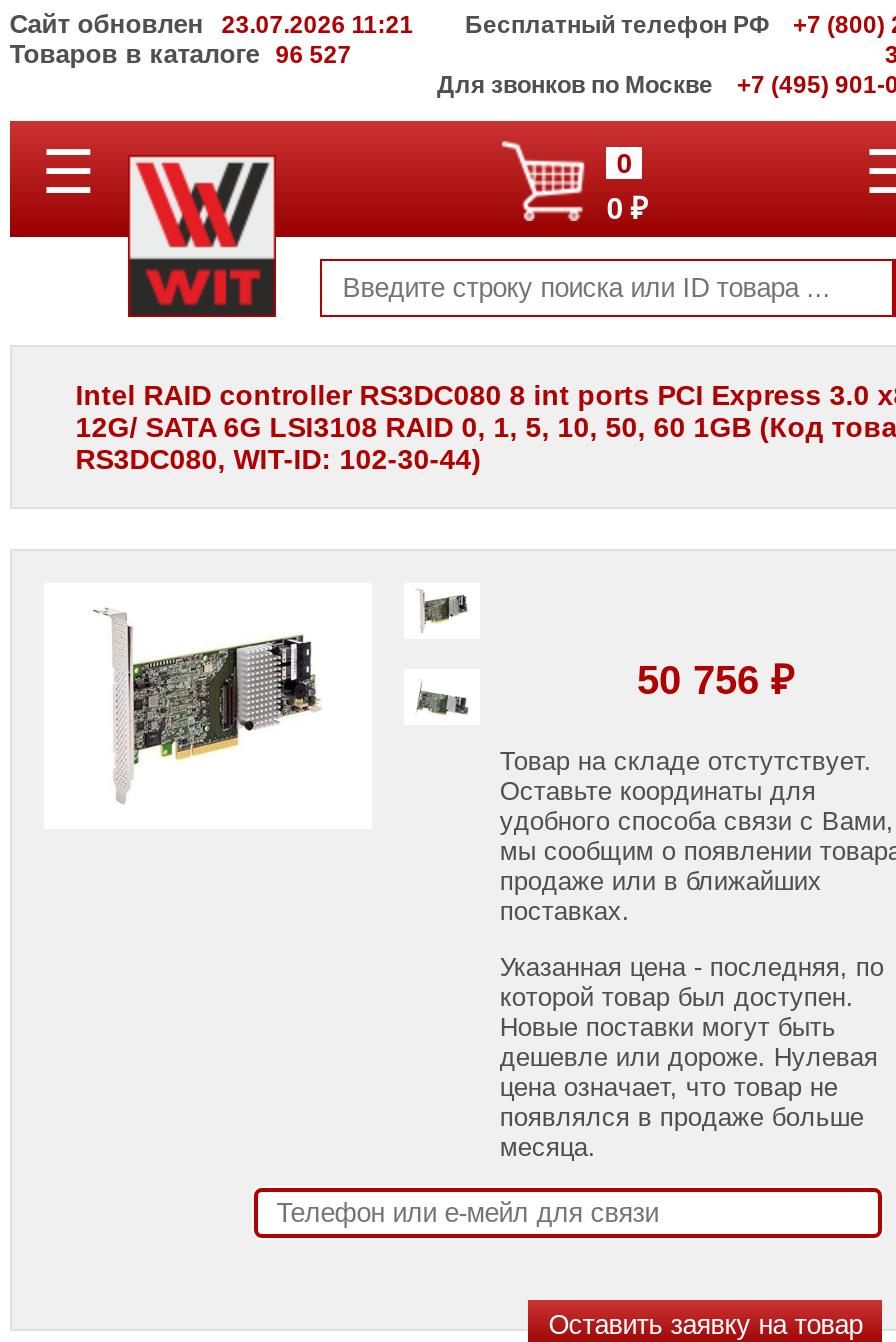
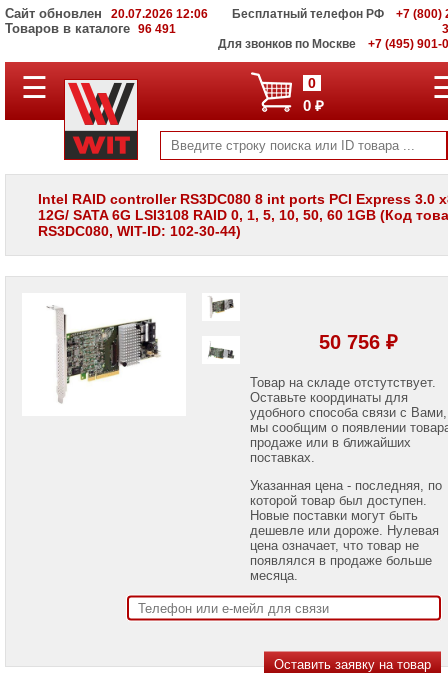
- Сайт обновлен 23.07.2026 11:21
+ Сайт обновлен 20.07.2026 12:06

- Товаров в каталоге 96 527
+ Товаров в каталоге 96 491
